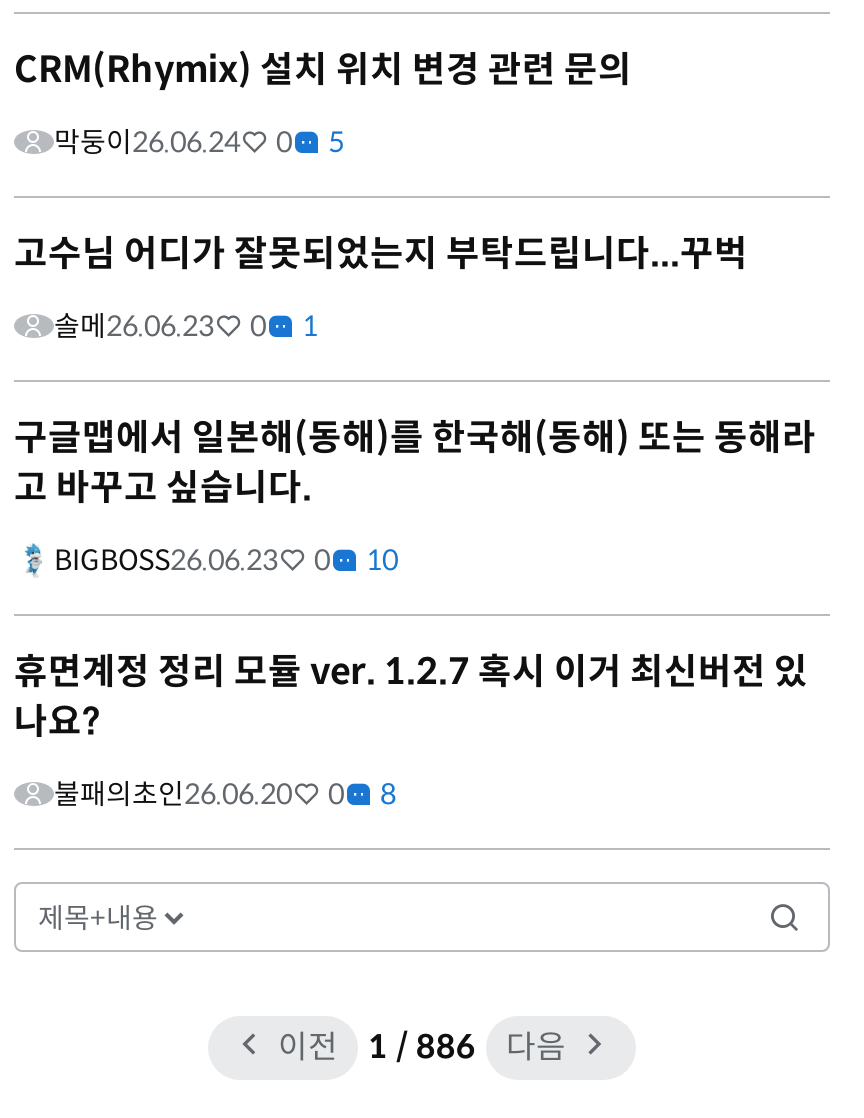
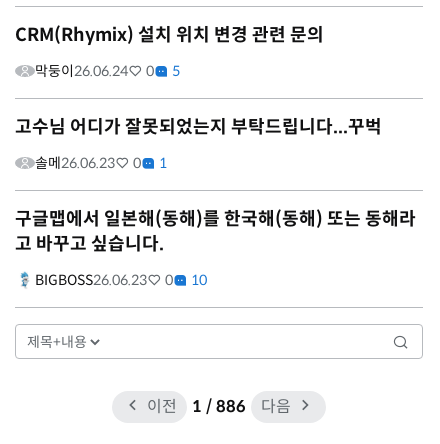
- 휴면계정 정리 모듈 ver. 1.2.7 혹시 이거 최신버전 있
- 나요?
- 불패의초인26.06.20
- 0
- 8
